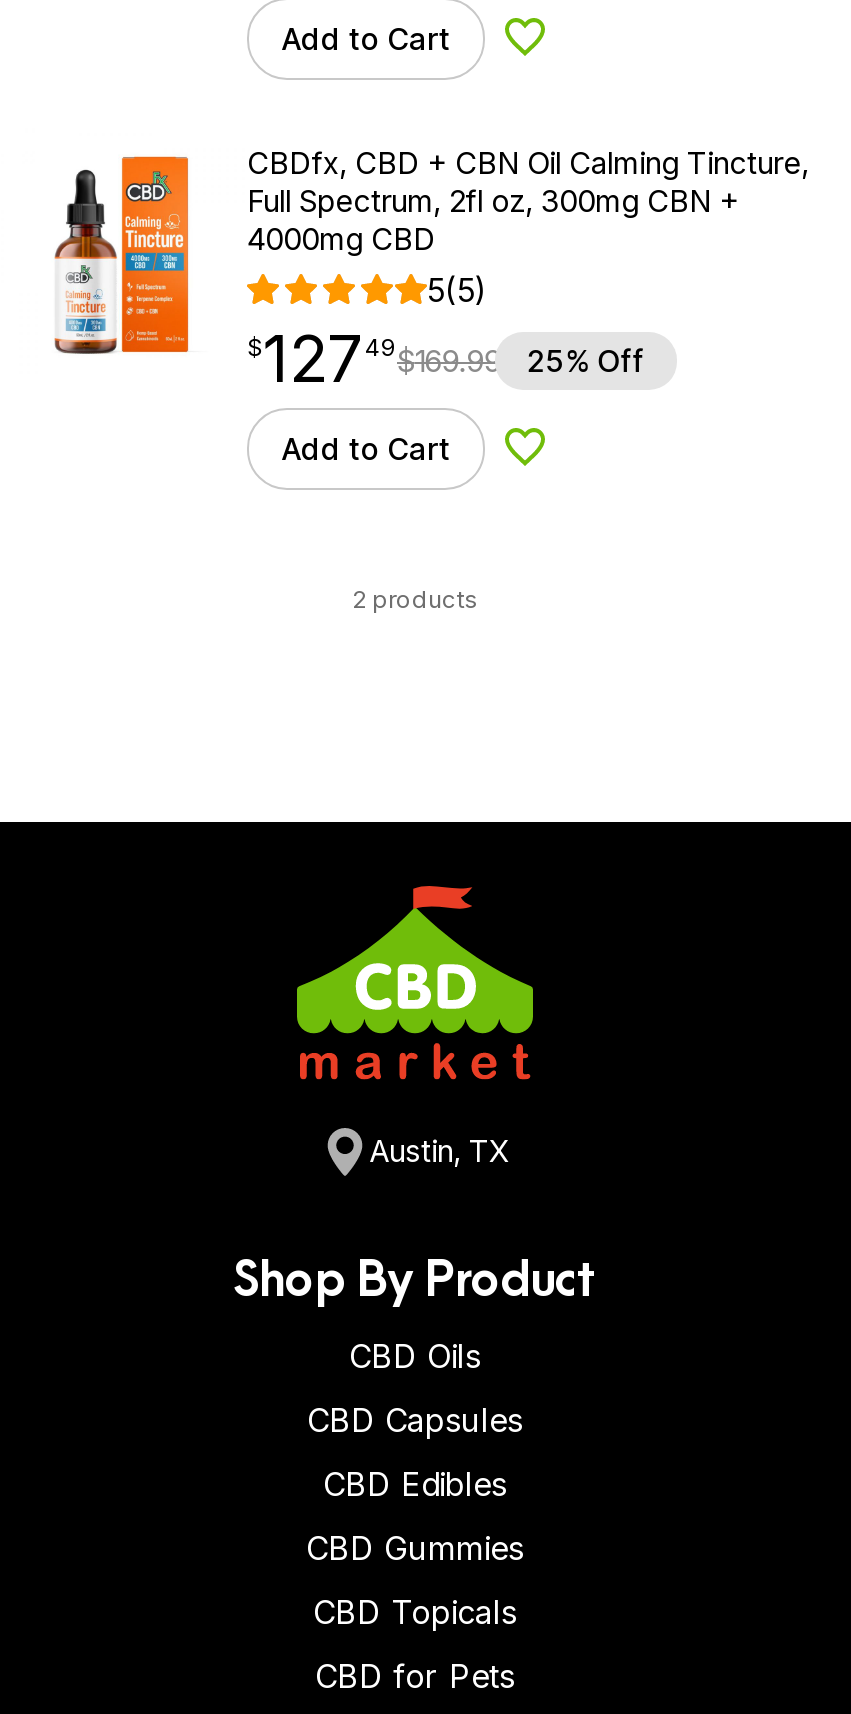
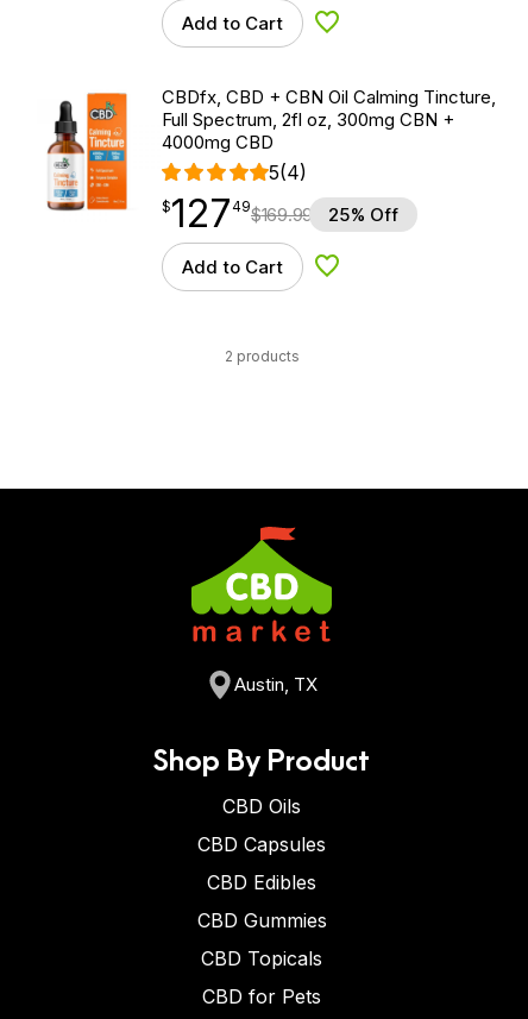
- 5(5)
+ 5(4)
